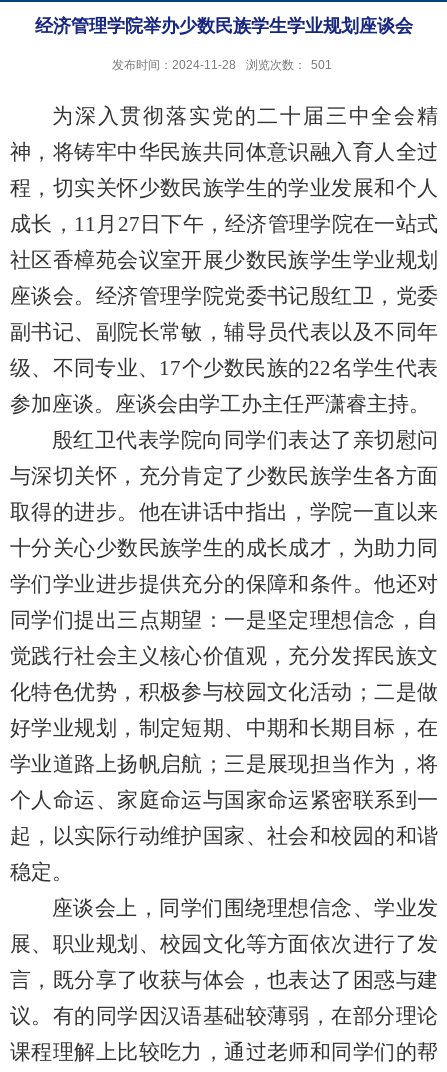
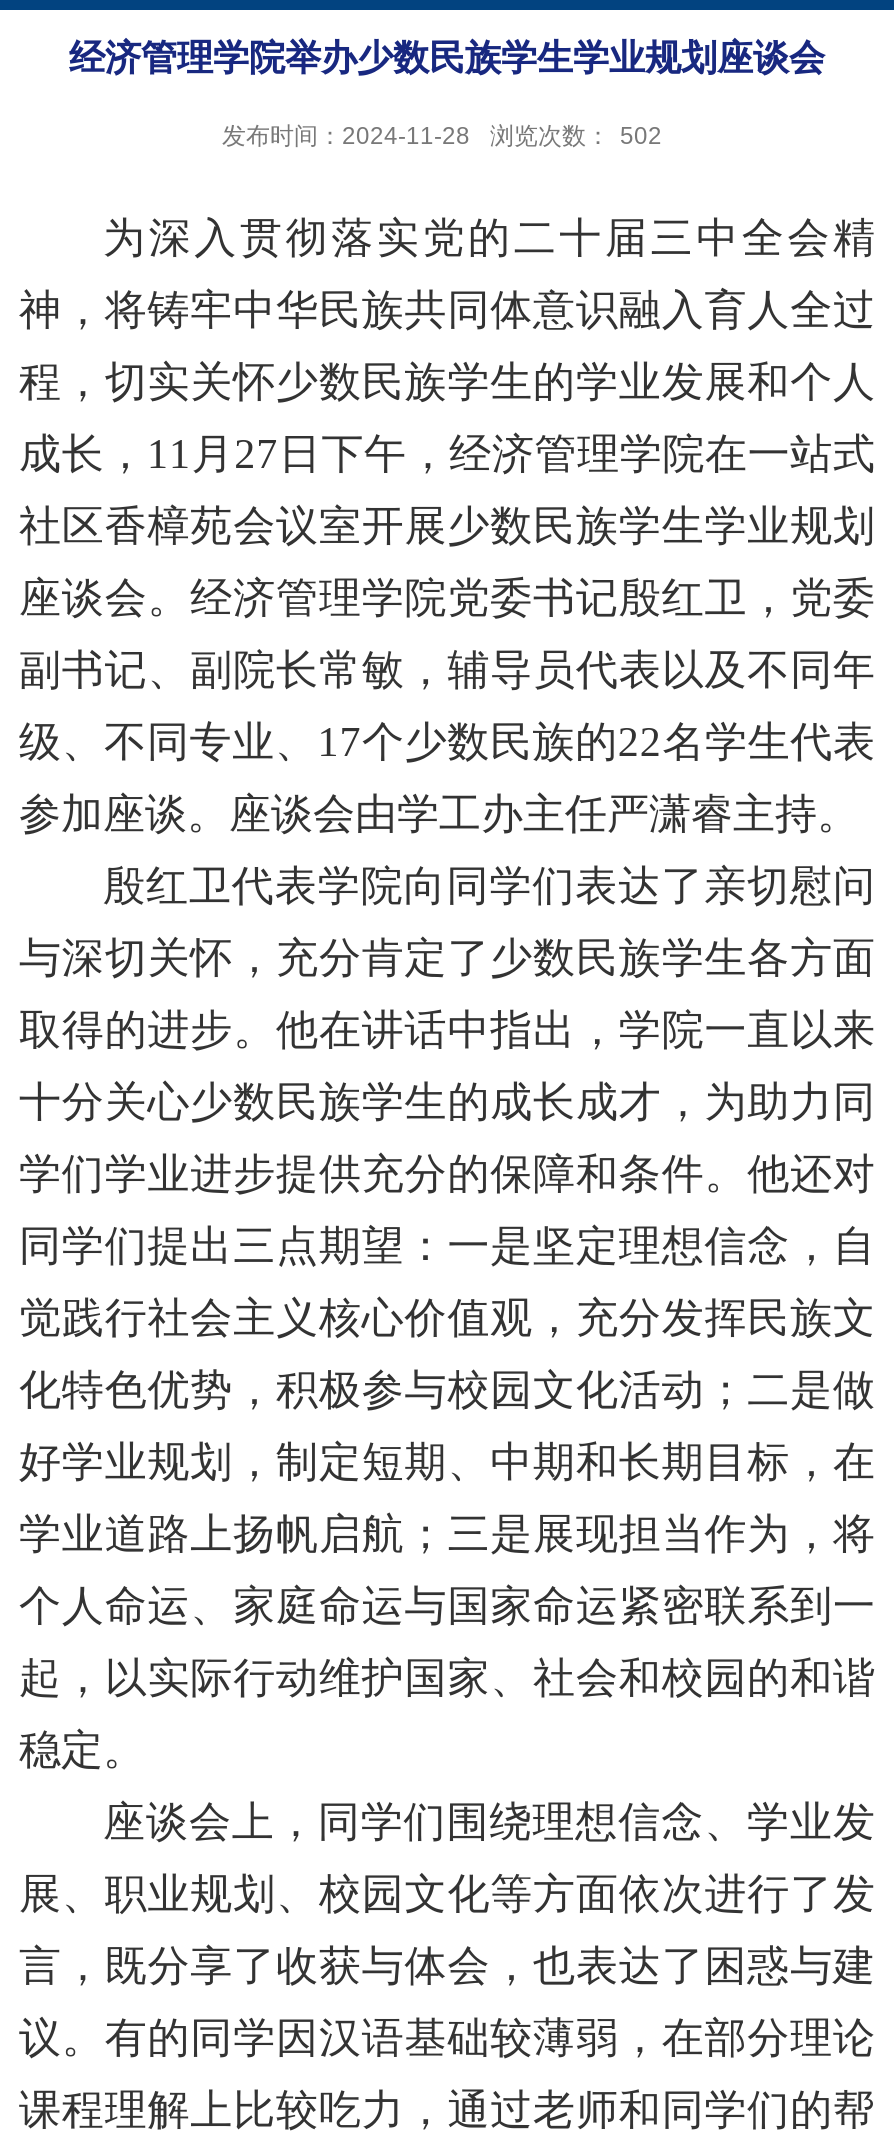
- 发布时间：2024-11-28 浏览次数： 501
+ 发布时间：2024-11-28 浏览次数： 502
